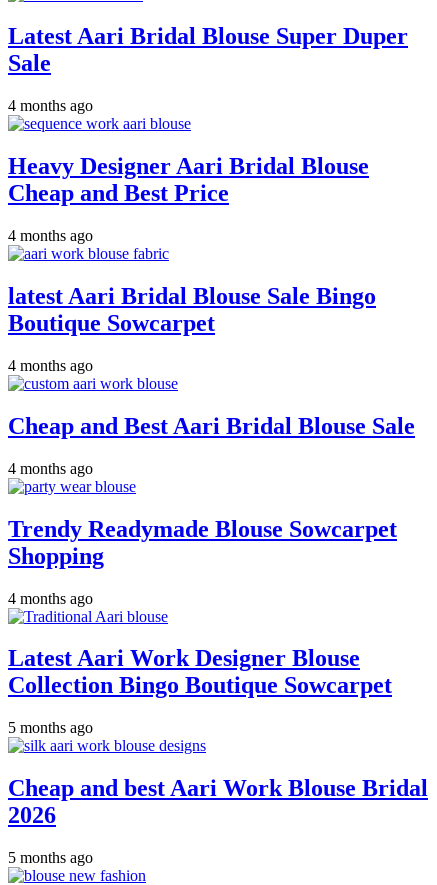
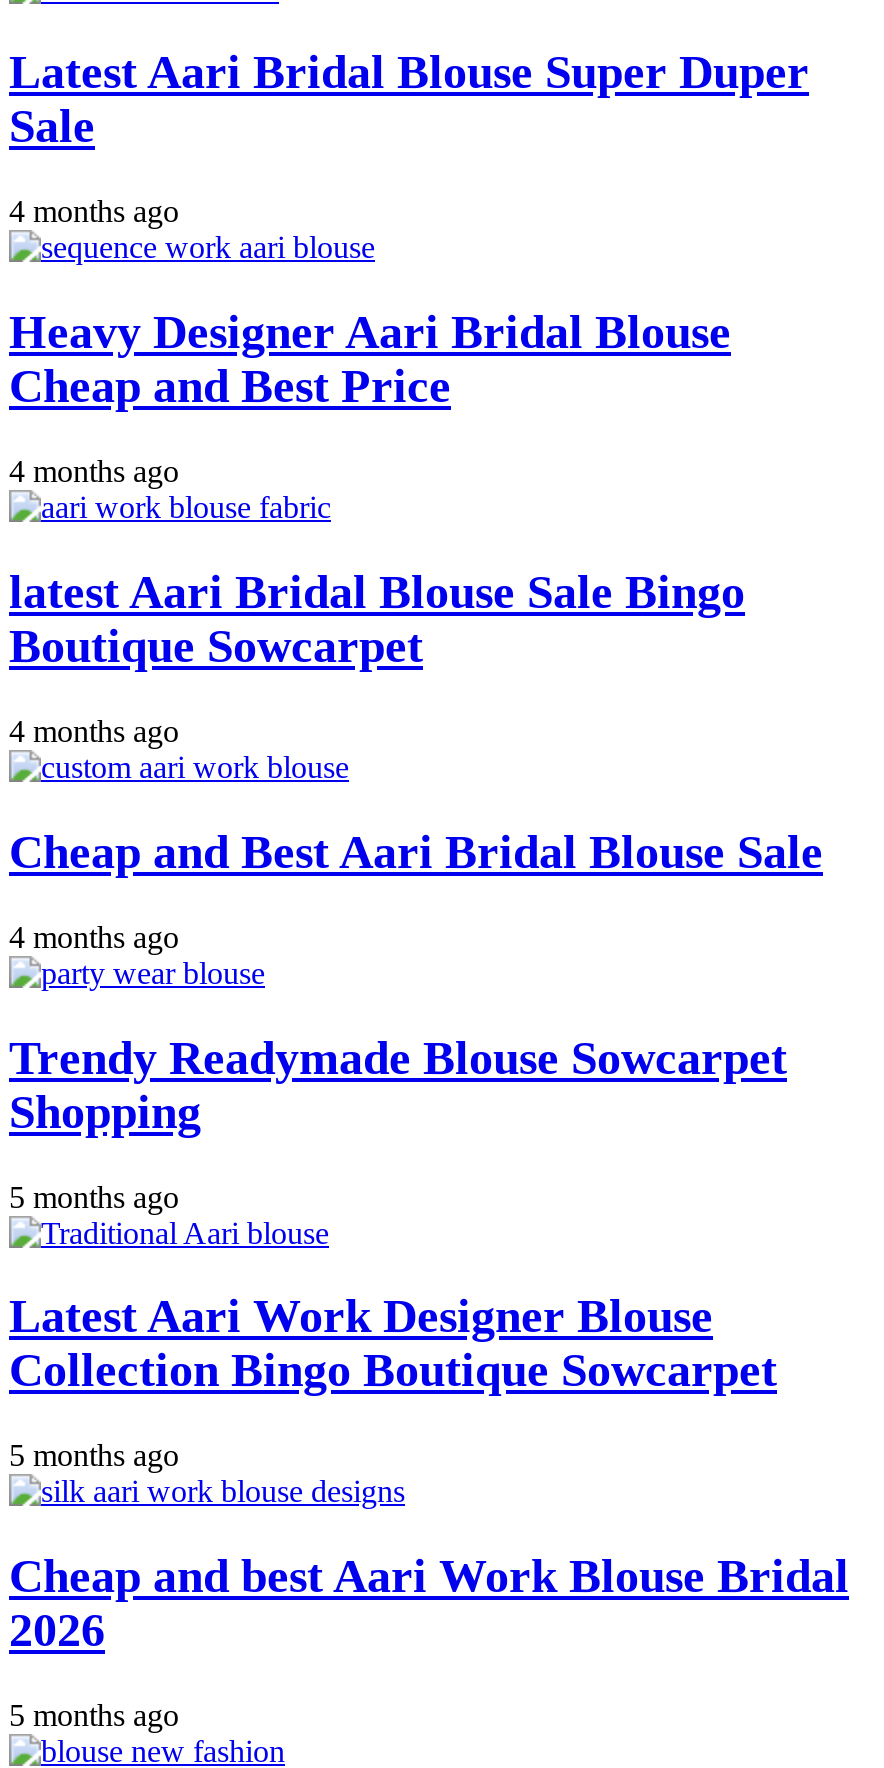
- 4 months ago
+ 5 months ago
